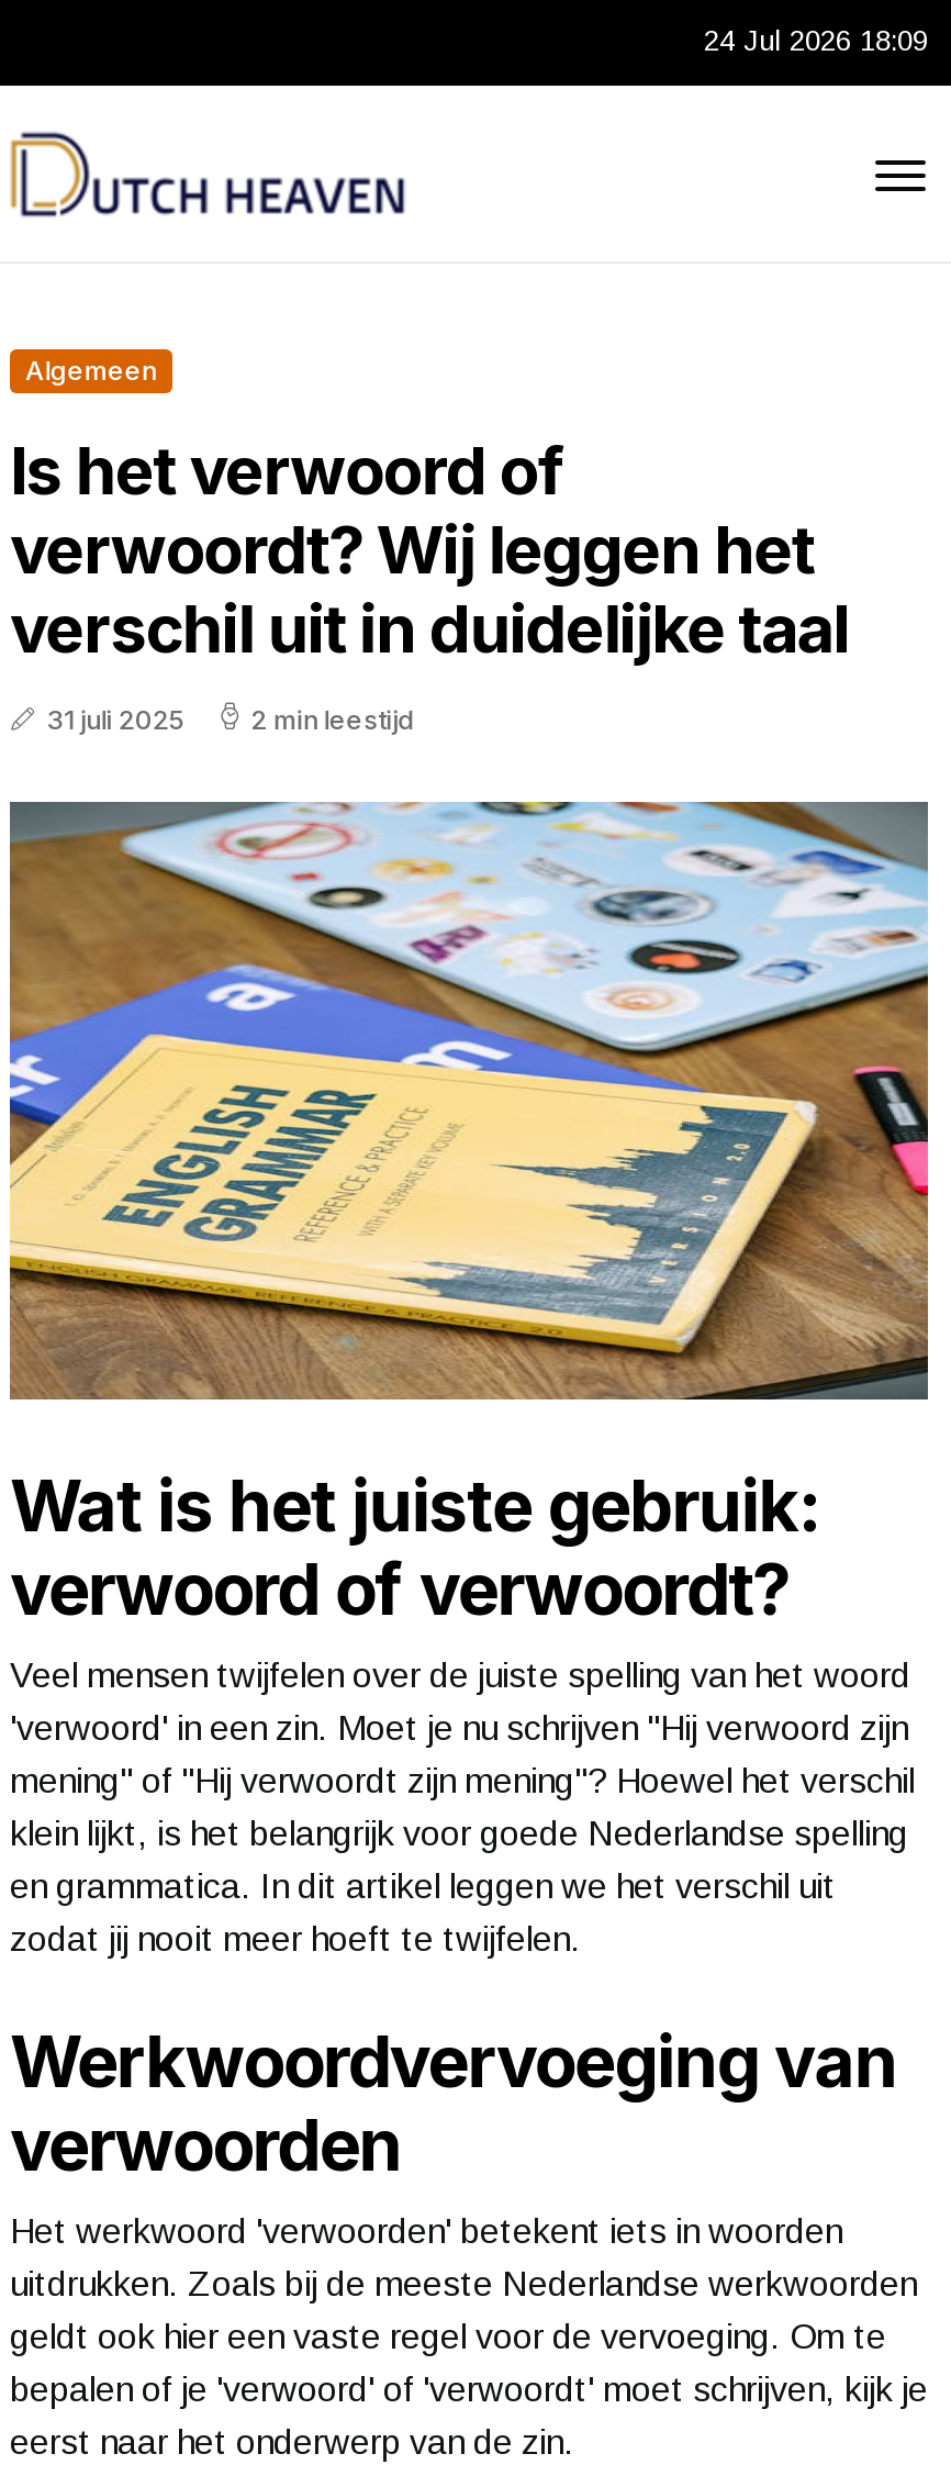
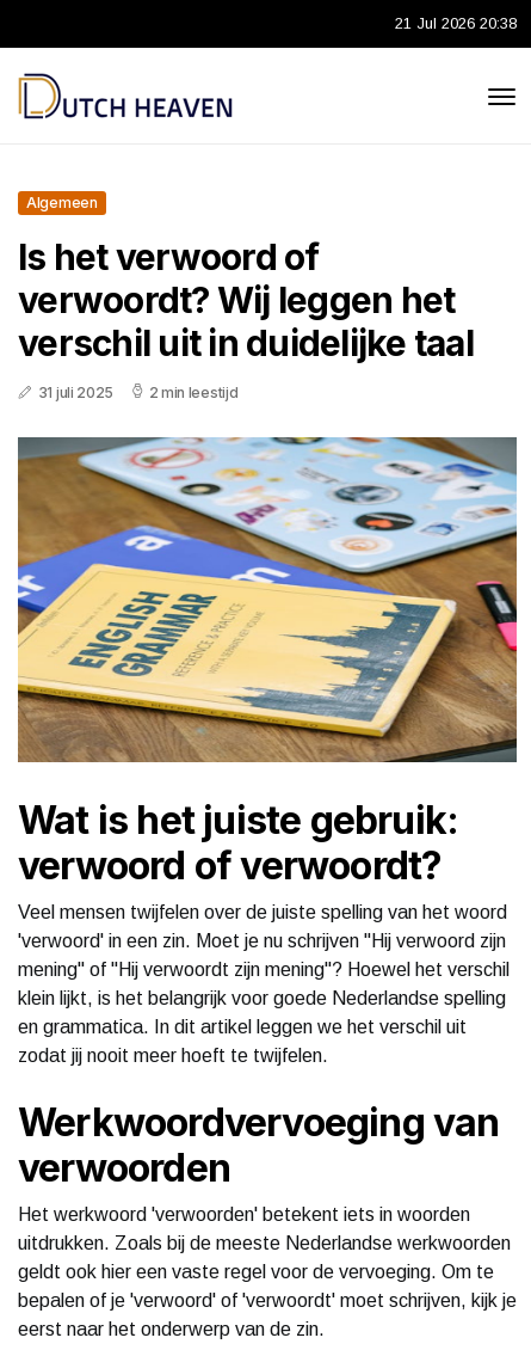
- 24 Jul 2026 18:09
+ 21 Jul 2026 20:38
